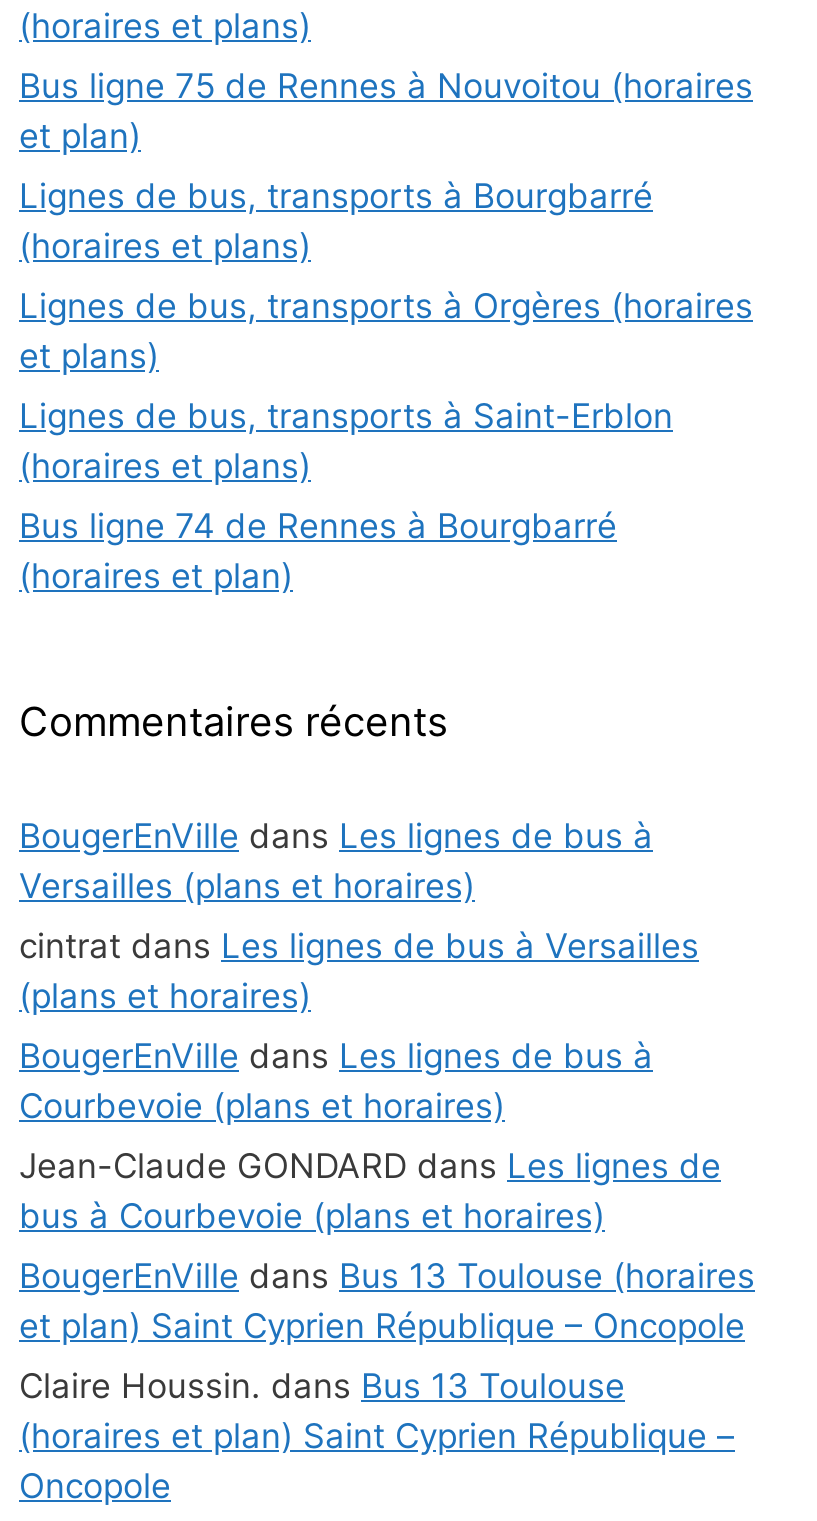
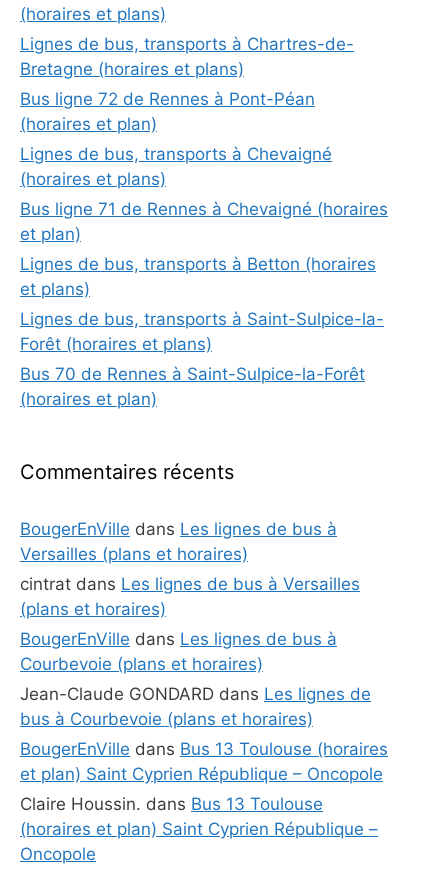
- Bus ligne 75 de Rennes à Nouvoitou (horaires
- et plan)
- Lignes de bus, transports à Bourgbarré
+ Lignes de bus, transports à Chartres-de-
+ Bretagne (horaires et plans)
+ Bus ligne 72 de Rennes à Pont-Péan
+ (horaires et plan)
+ Lignes de bus, transports à Chevaigné

- Lignes de bus, transports à Orgères (horaires
+ Bus ligne 71 de Rennes à Chevaigné (horaires
+ et plan)
+ Lignes de bus, transports à Betton (horaires

- Lignes de bus, transports à Saint-Erblon
- (horaires et plans)
+ Lignes de bus, transports à Saint-Sulpice-la-
+ Forêt (horaires et plans)

- Bus ligne 74 de Rennes à Bourgbarré
+ Bus 70 de Rennes à Saint-Sulpice-la-Forêt
